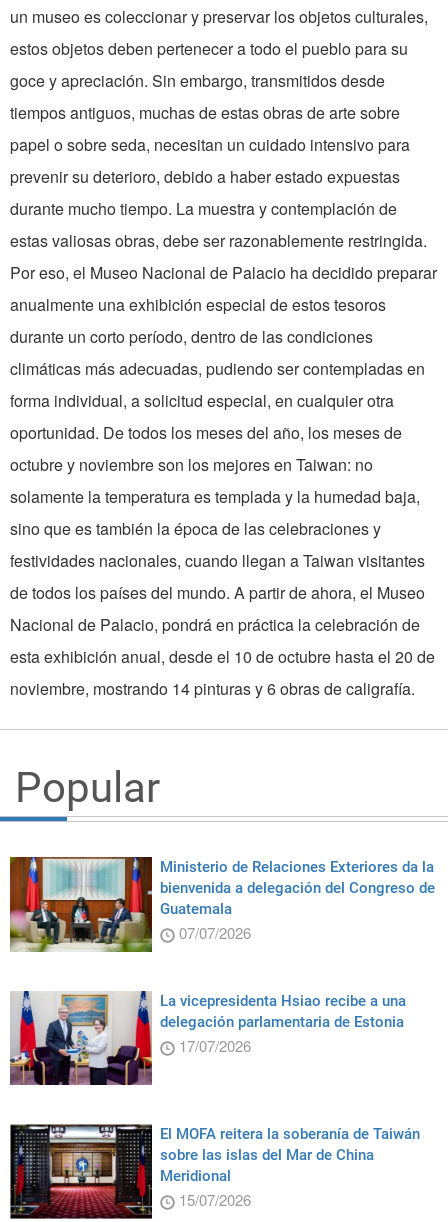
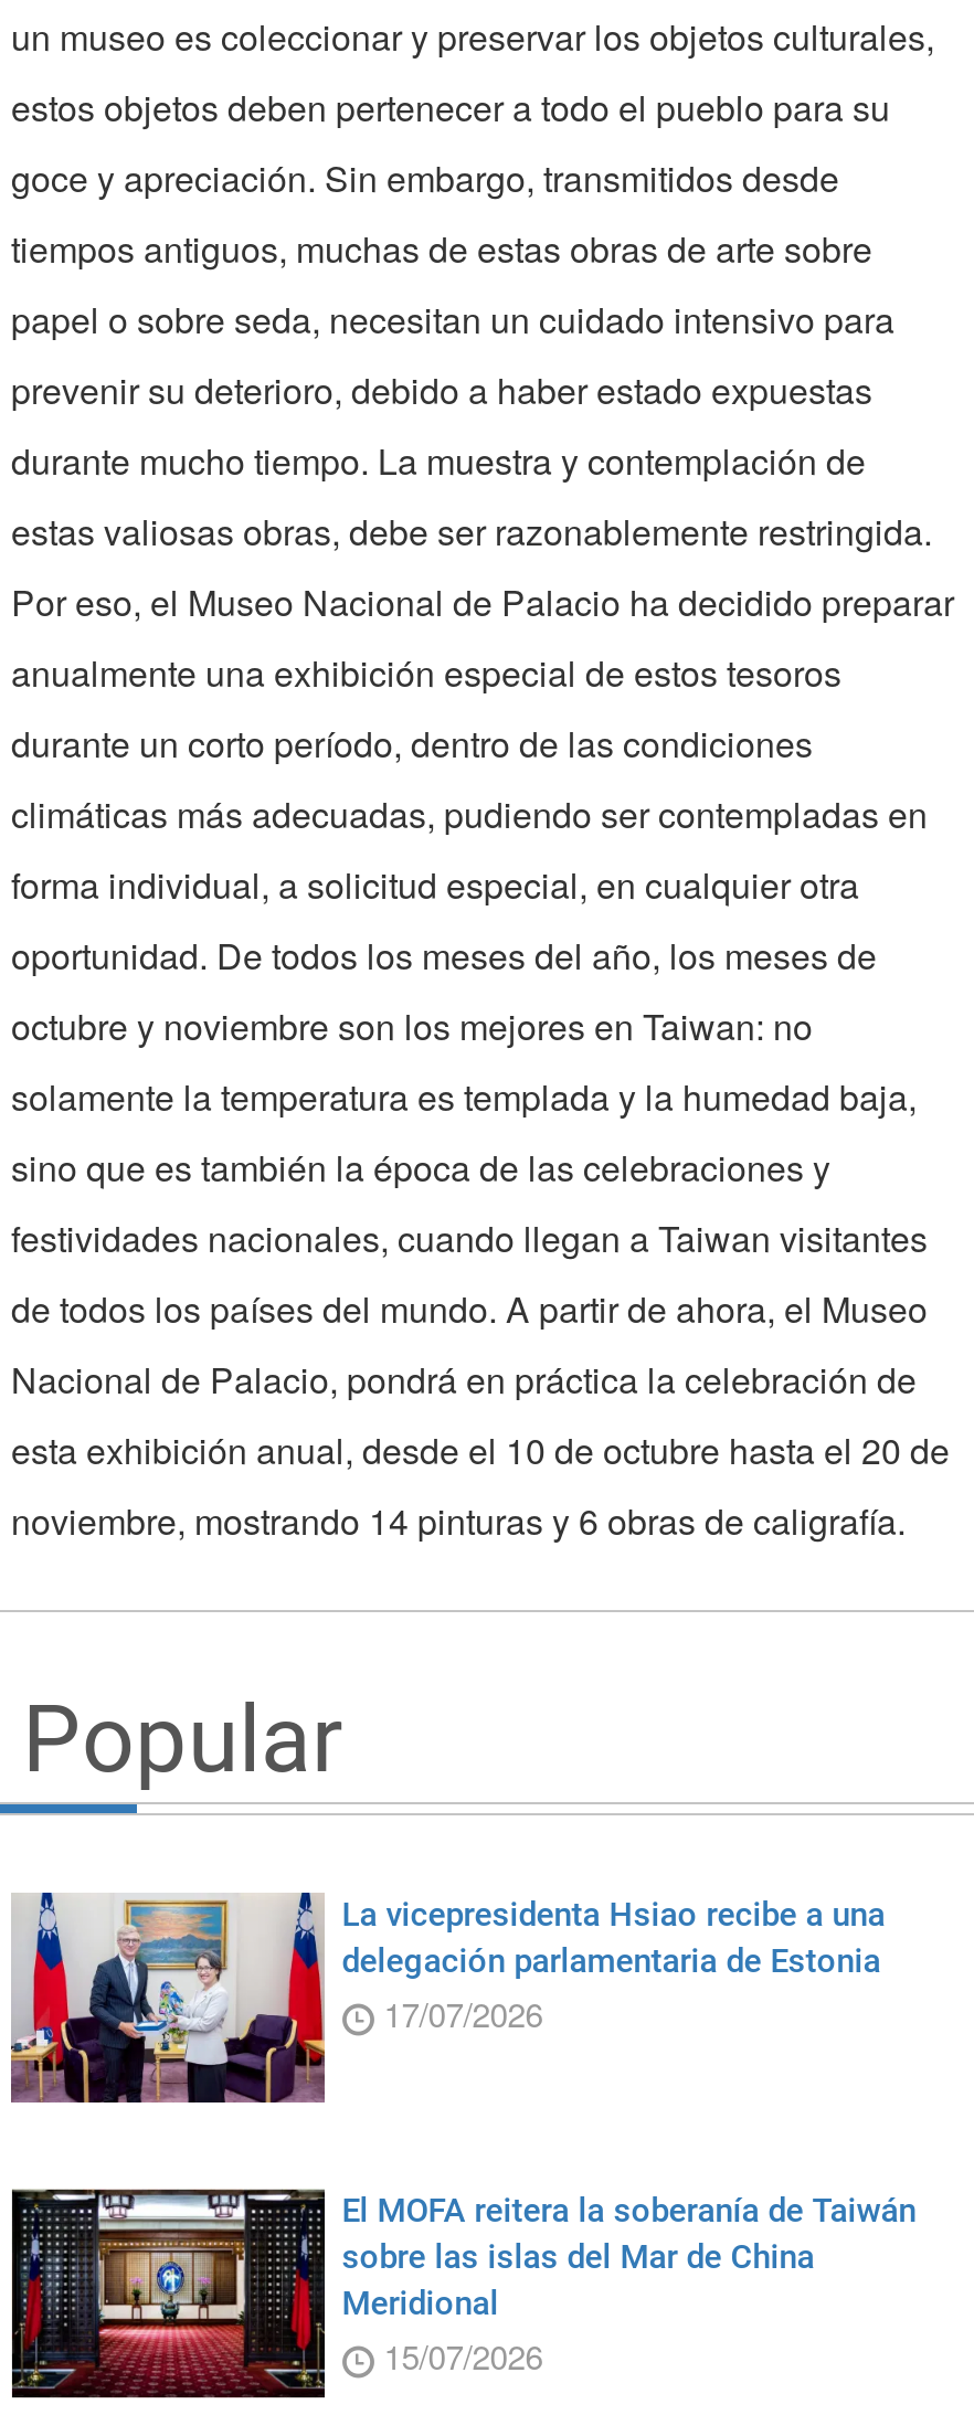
- [image]
- Ministerio de Relaciones Exteriores da la
- bienvenida a delegación del Congreso de
- Guatemala
- 07/07/2026
